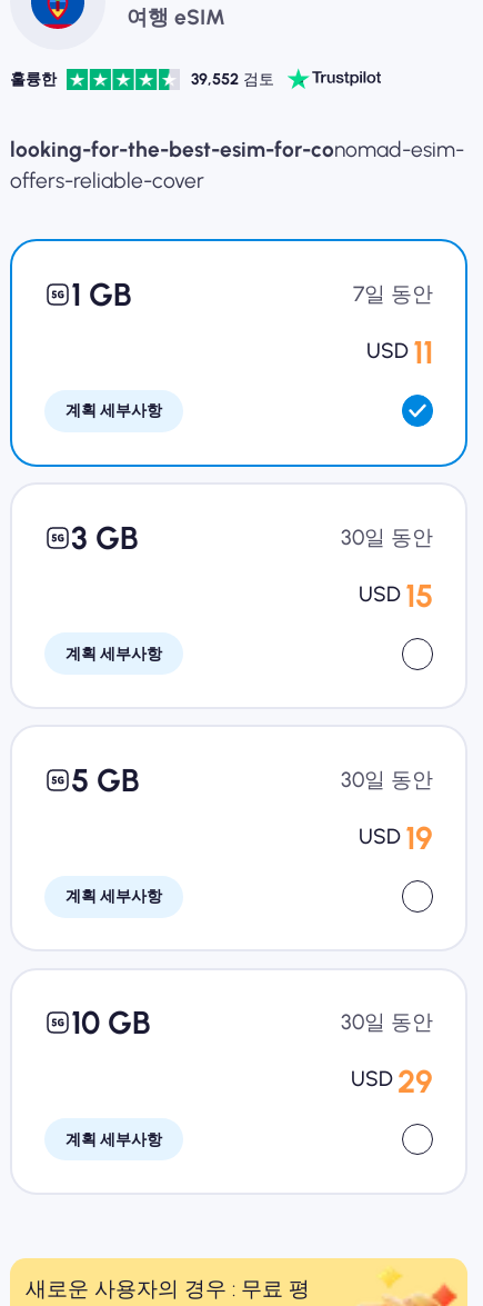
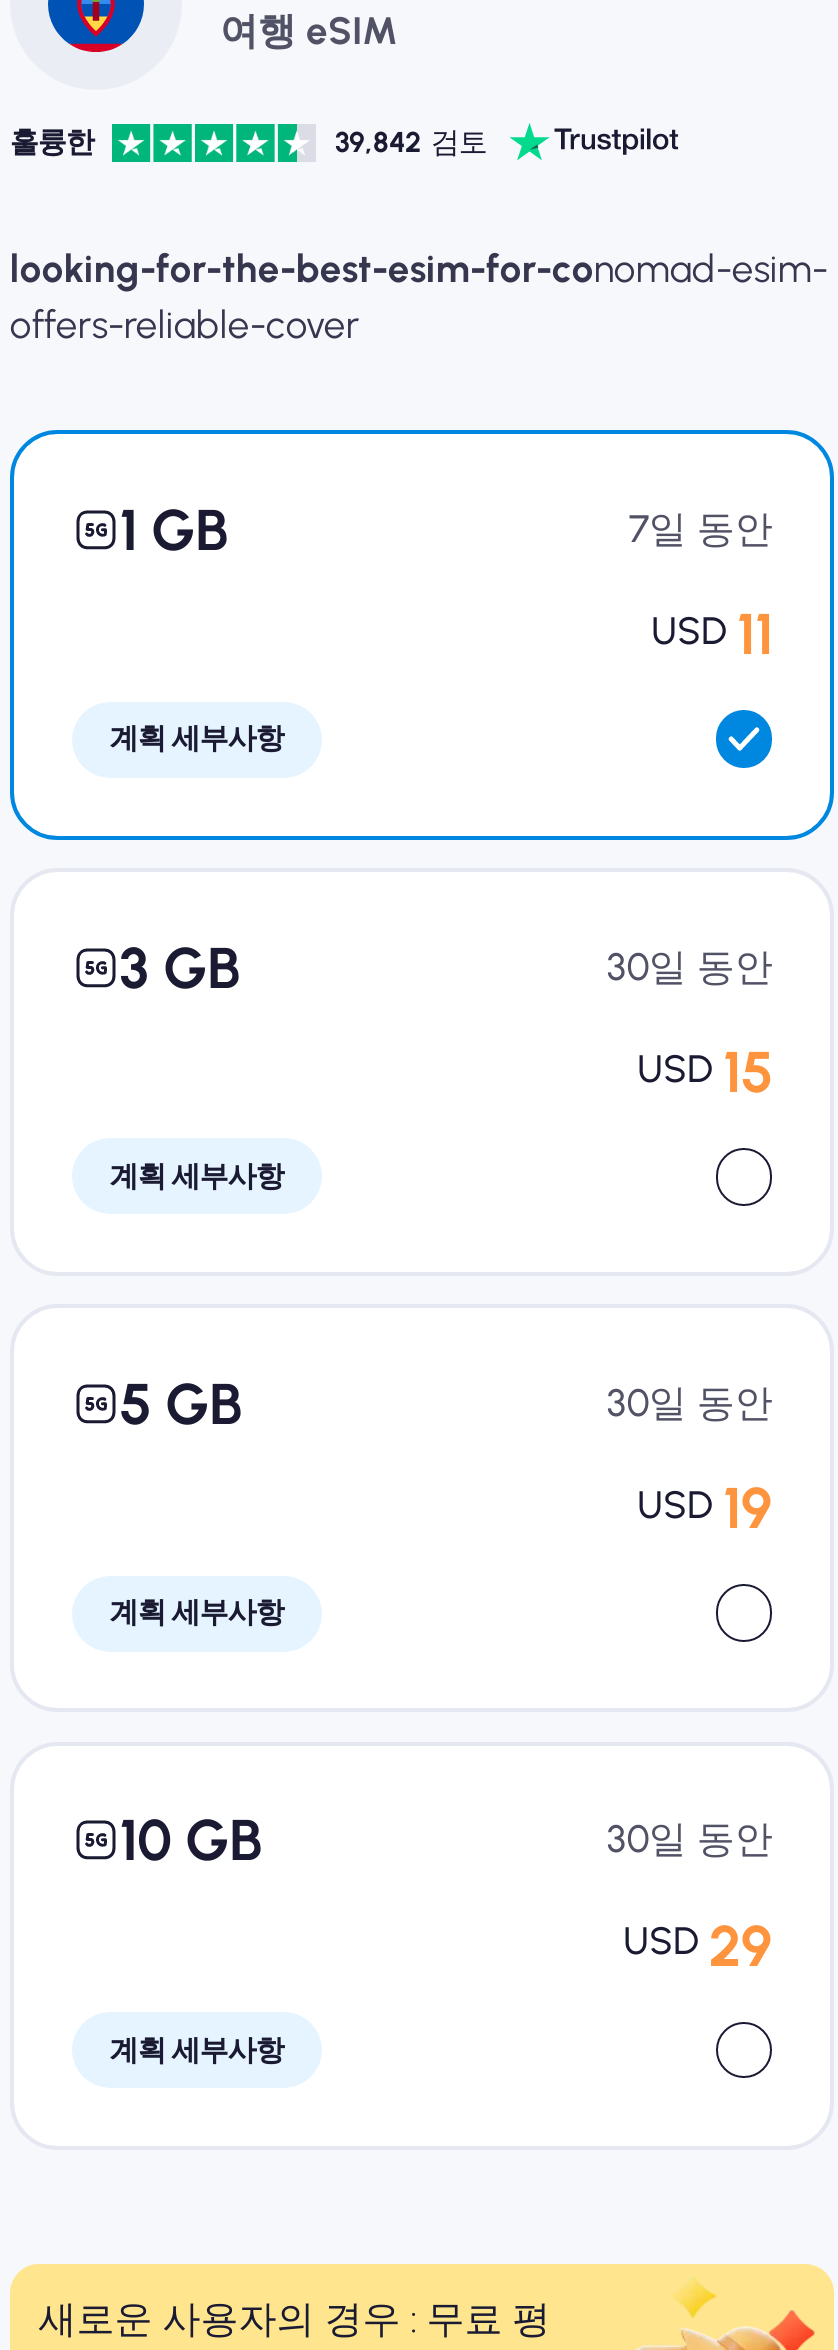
- 39,552 검토
+ 39,842 검토
